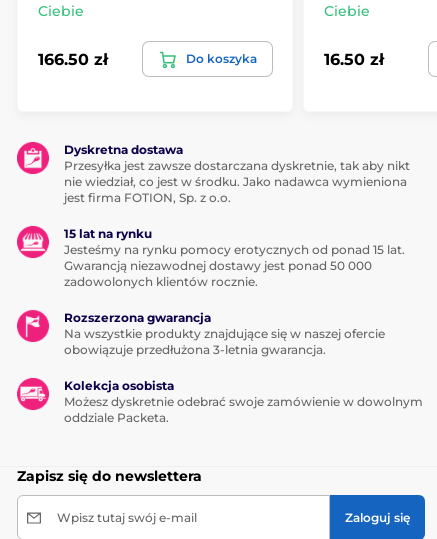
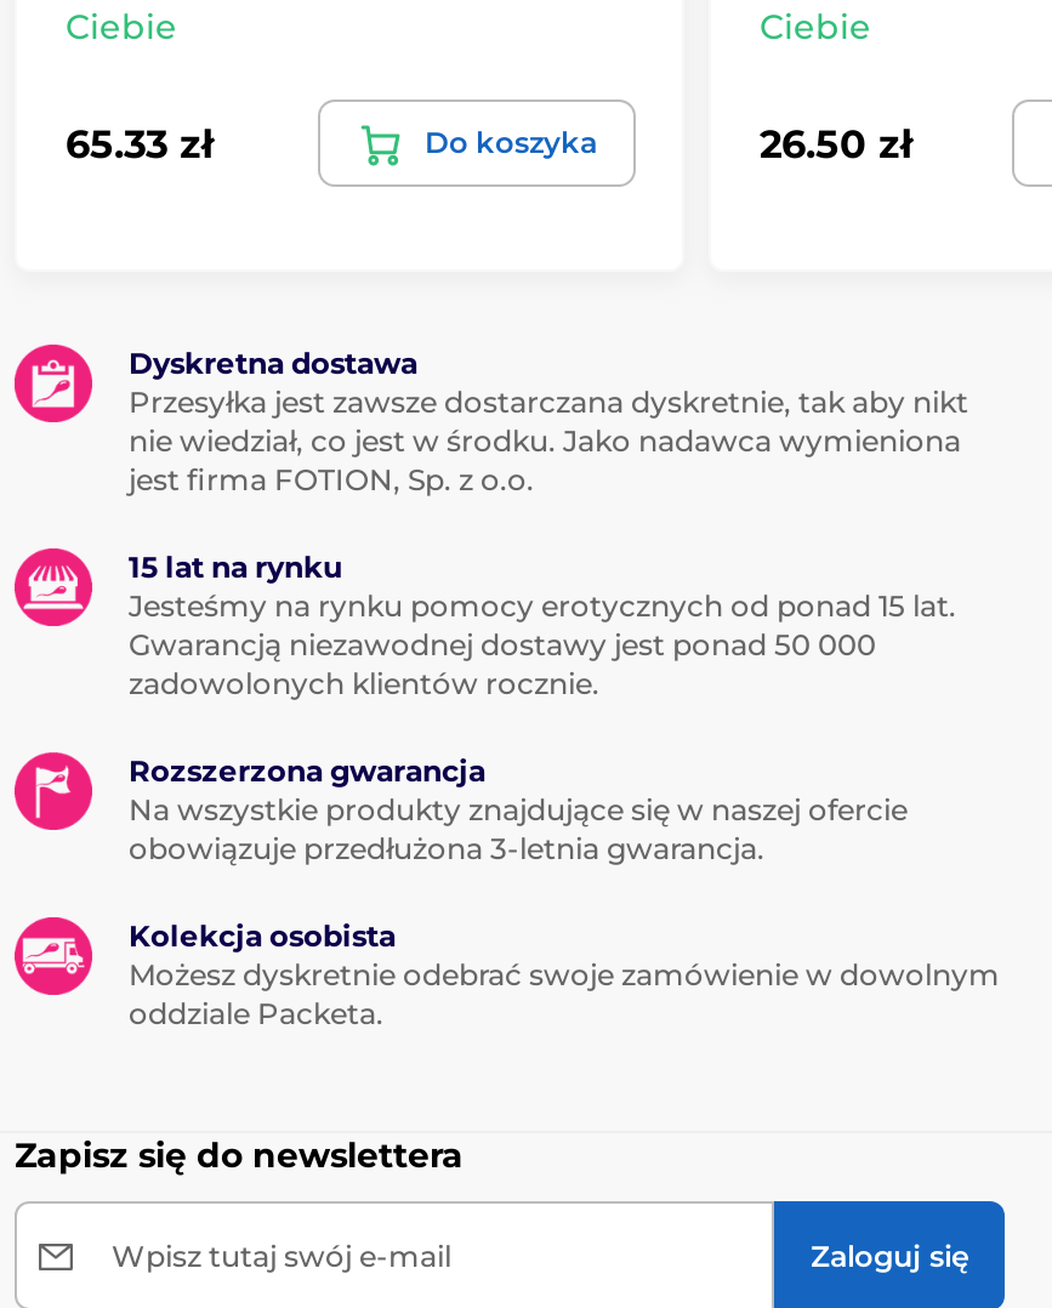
- 166.50 zł
+ 65.33 zł

- 16.50 zł
+ 26.50 zł
